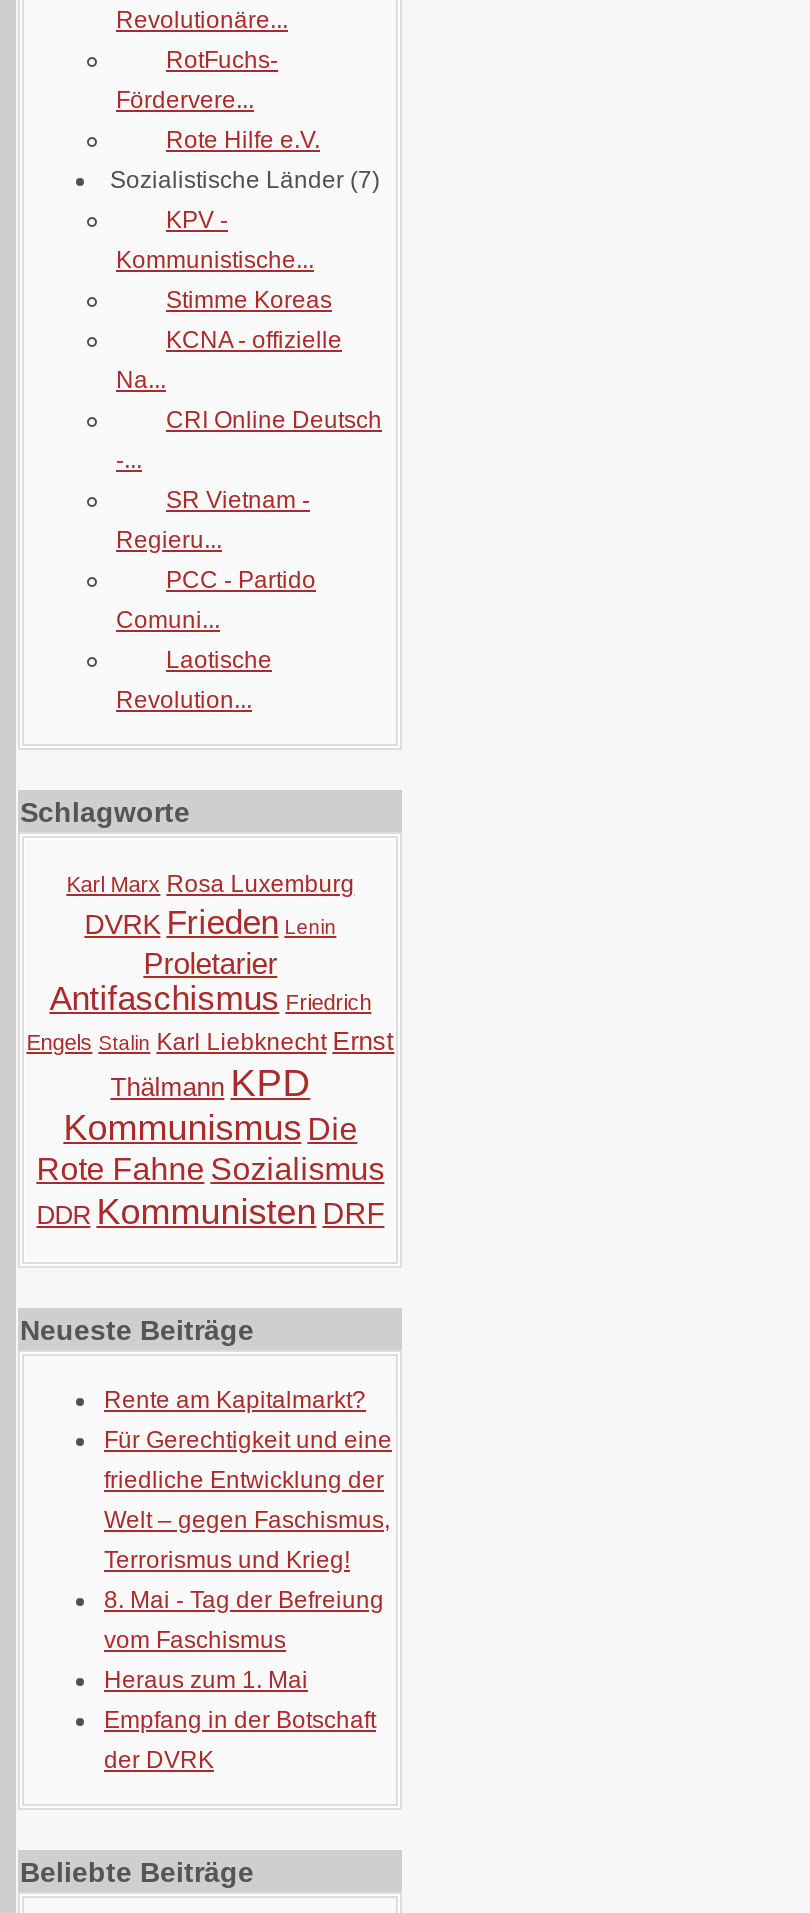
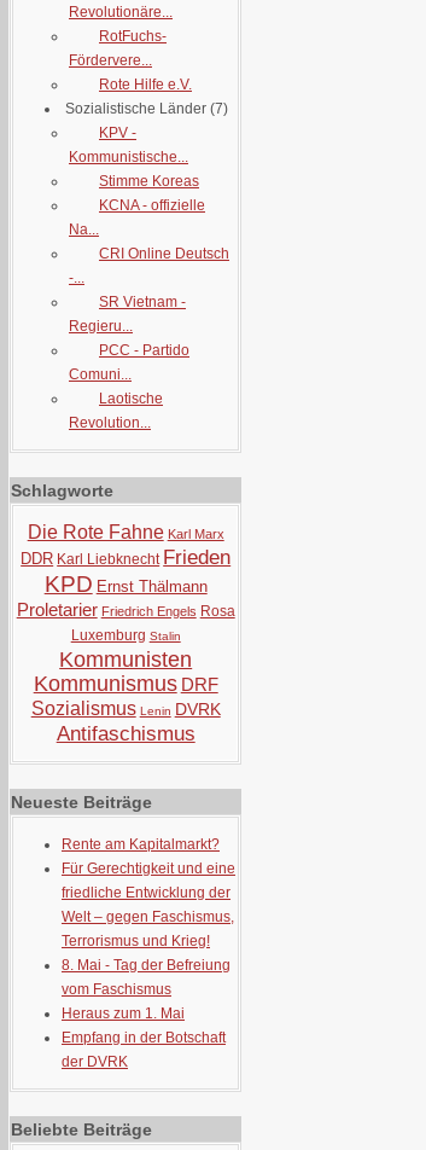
- Karl Marx Rosa Luxemburg
- DVRK Frieden Lenin
- Proletarier
- Antifaschismus Friedrich
- Engels Stalin Karl Liebknecht Ernst
- Thälmann KPD
- Kommunismus Die
- Rote Fahne Sozialismus
- DDR Kommunisten DRF
+ Die Rote Fahne Karl Marx
+ DDR Karl Liebknecht Frieden
+ KPD Ernst Thälmann
+ Proletarier Friedrich Engels Rosa
+ Luxemburg Stalin
+ Kommunisten
+ Kommunismus DRF
+ Sozialismus Lenin DVRK
+ Antifaschismus
